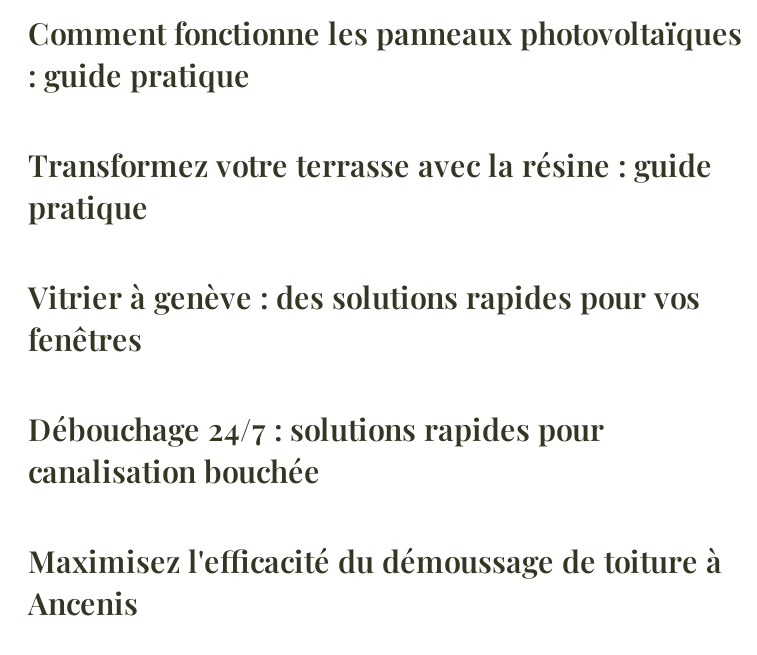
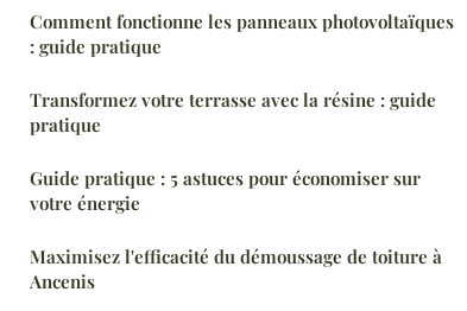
- Vitrier à genève : des solutions rapides pour vos
- fenêtres
- Débouchage 24/7 : solutions rapides pour
- canalisation bouchée
+ Guide pratique : 5 astuces pour économiser sur
+ votre énergie
